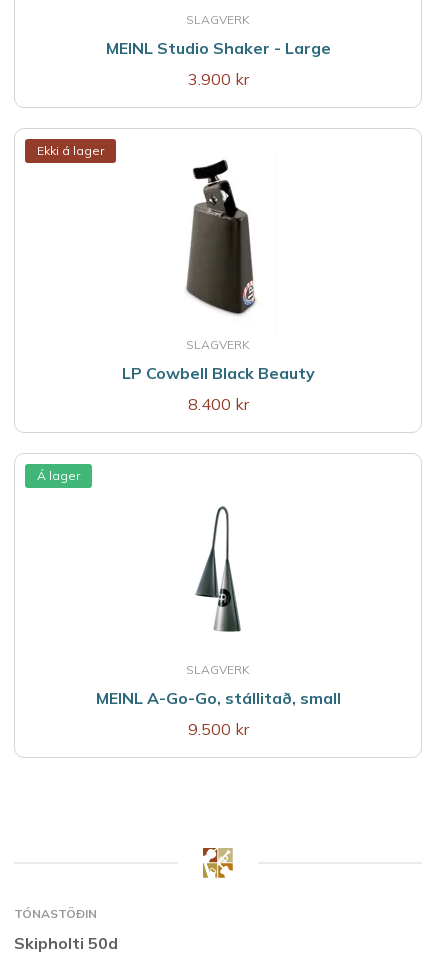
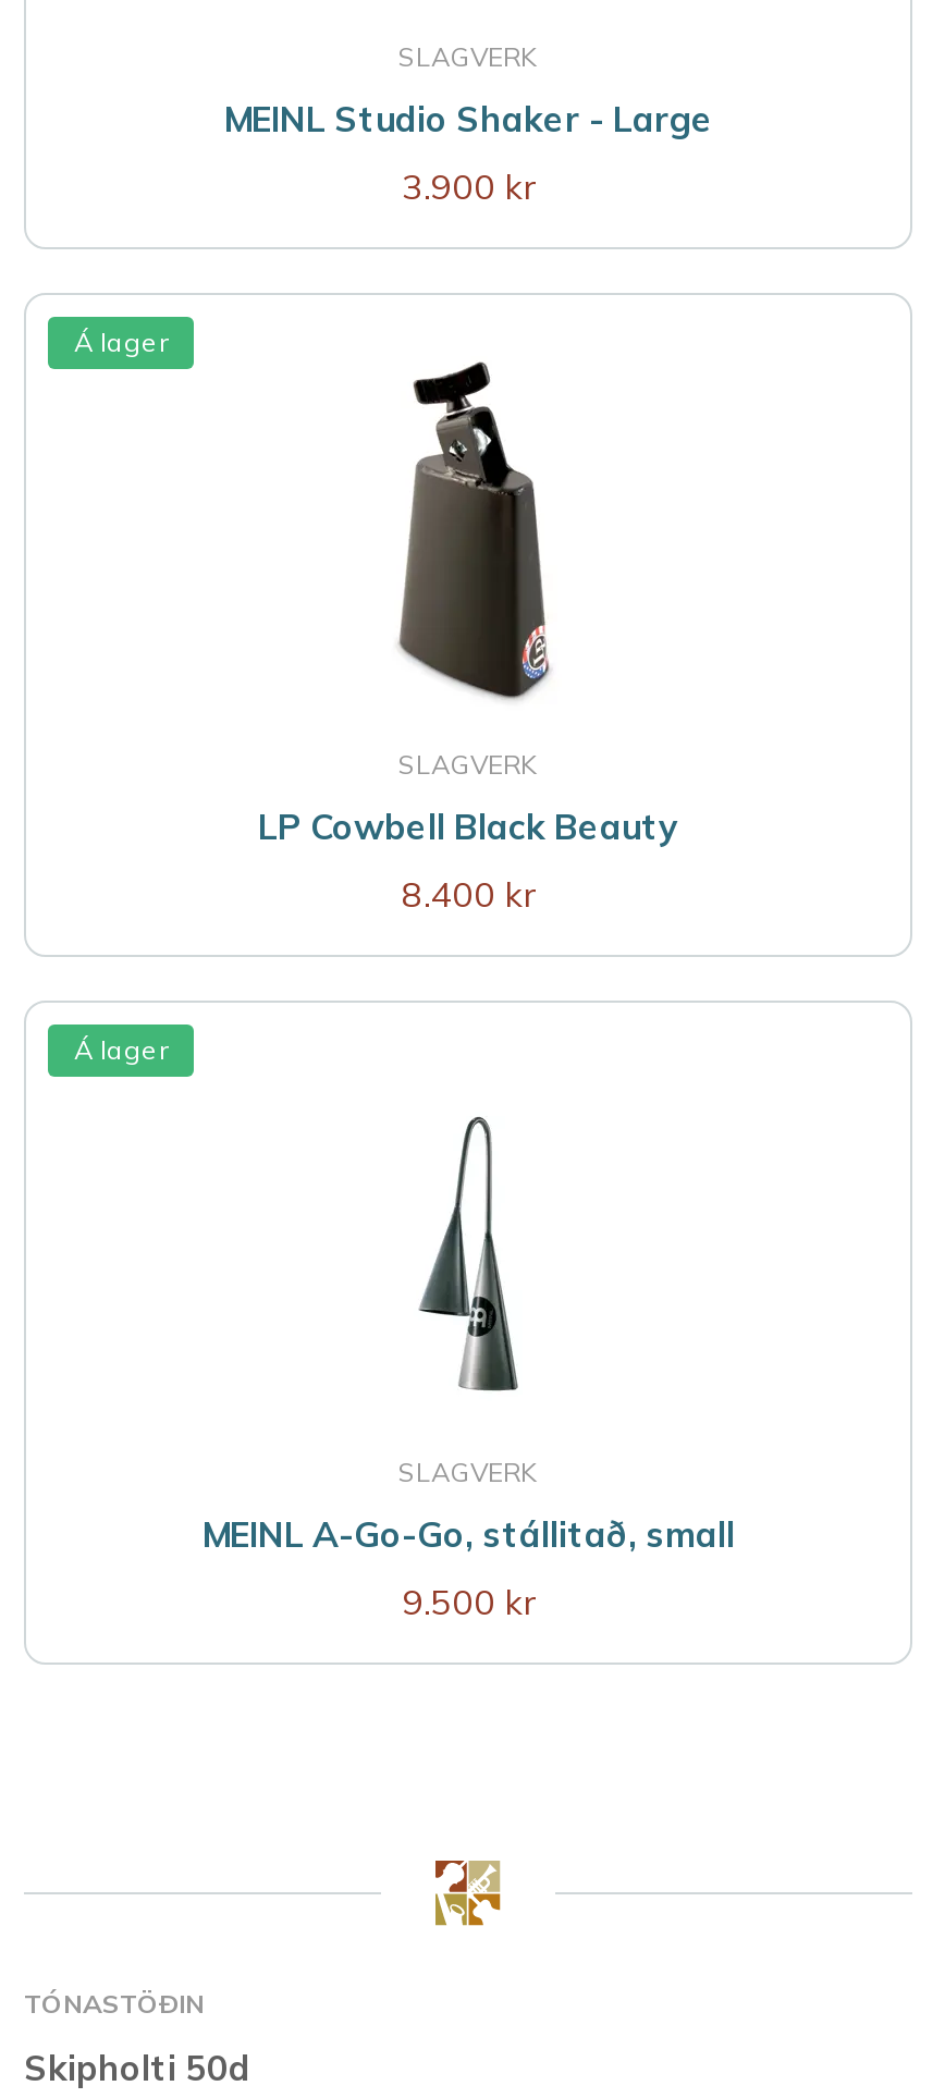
- Ekki á lager
+ Á lager
